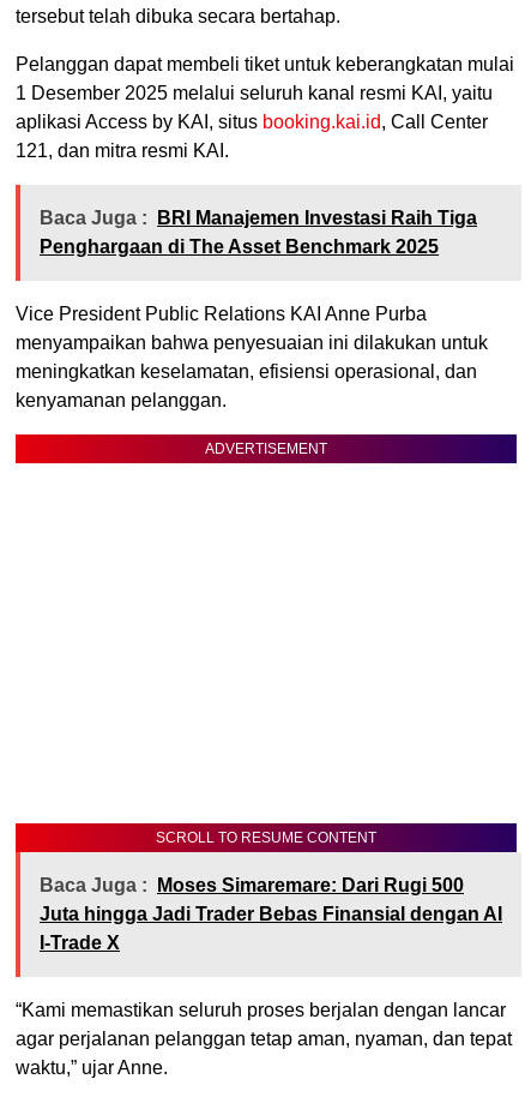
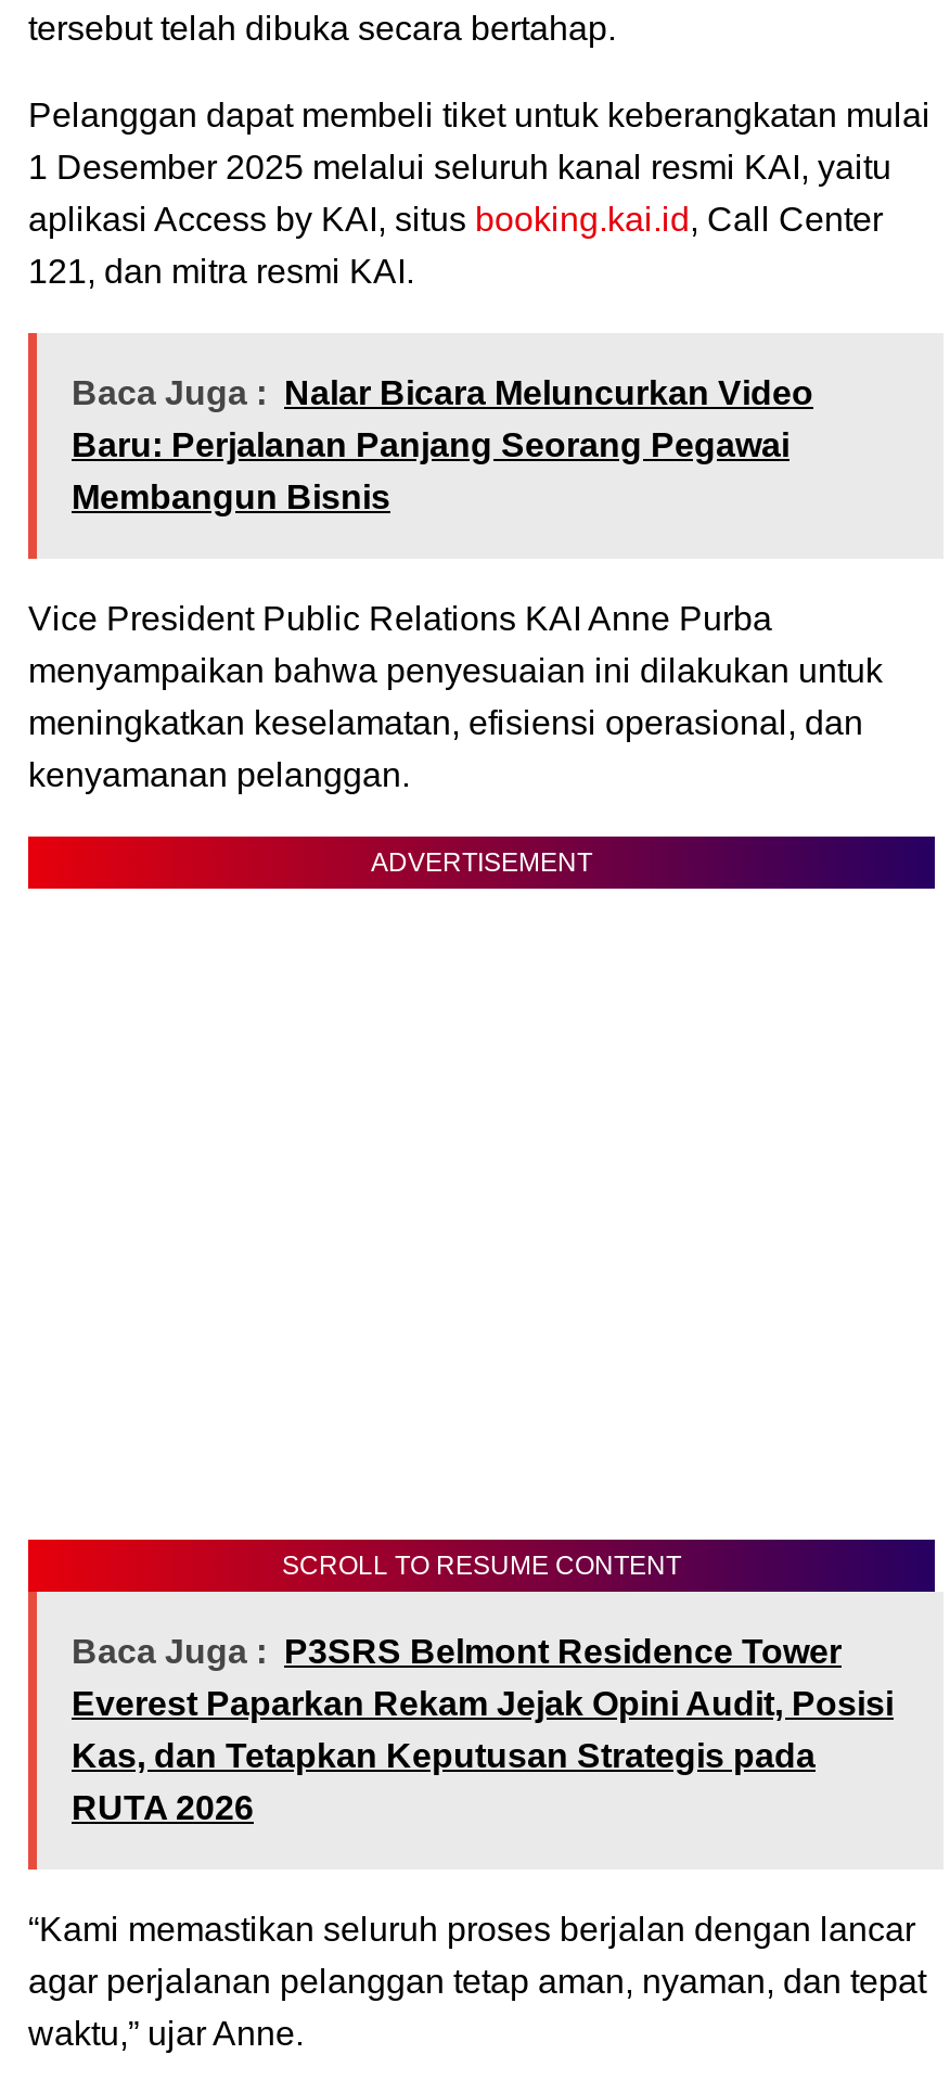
- Baca Juga : BRI Manajemen Investasi Raih Tiga
- Penghargaan di The Asset Benchmark 2025
+ Baca Juga : Nalar Bicara Meluncurkan Video
+ Baru: Perjalanan Panjang Seorang Pegawai
+ Membangun Bisnis

- Baca Juga : Moses Simaremare: Dari Rugi 500
- Juta hingga Jadi Trader Bebas Finansial dengan AI
- I-Trade X
+ Baca Juga : P3SRS Belmont Residence Tower
+ Everest Paparkan Rekam Jejak Opini Audit, Posisi
+ Kas, dan Tetapkan Keputusan Strategis pada
+ RUTA 2026
